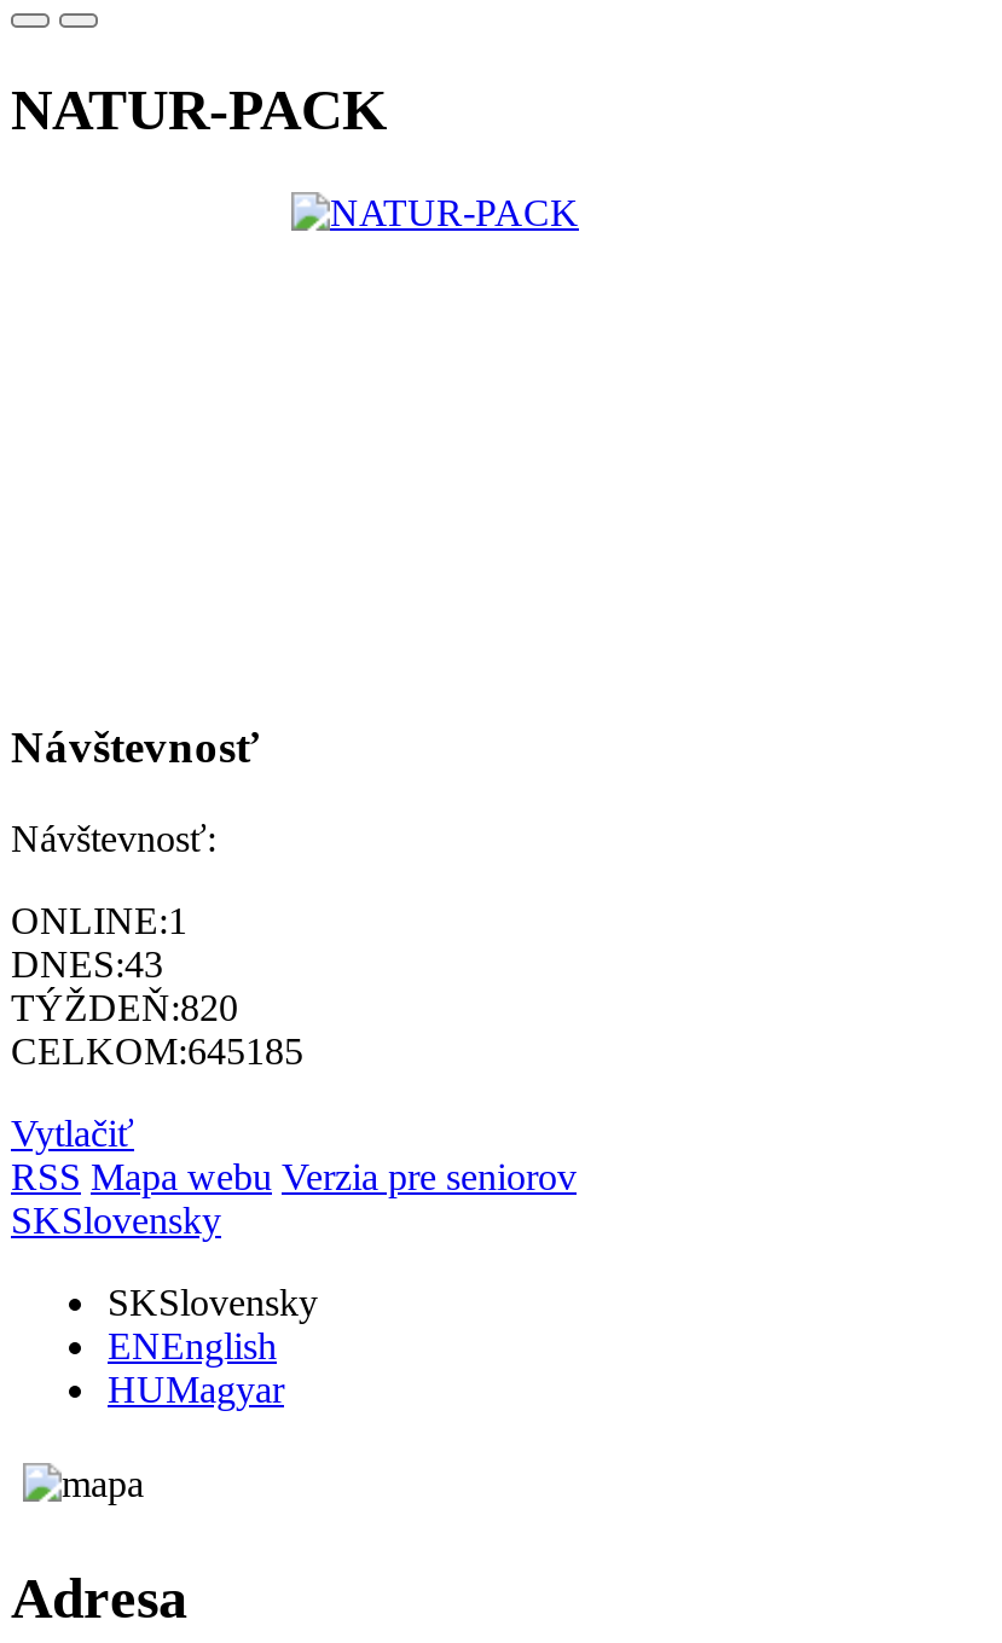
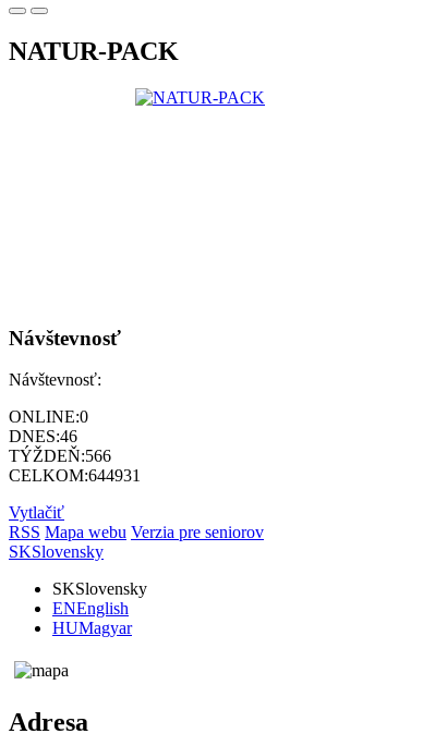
- ONLINE:1
+ ONLINE:0

- DNES:43
+ DNES:46

- TÝŽDEŇ:820
+ TÝŽDEŇ:566

- CELKOM:645185
+ CELKOM:644931
